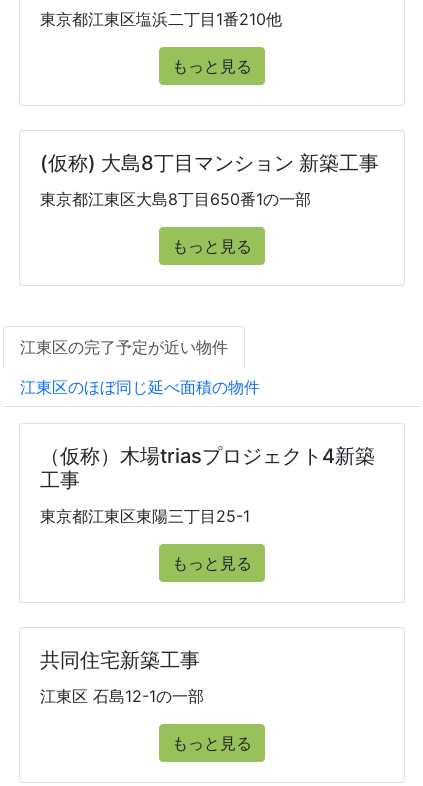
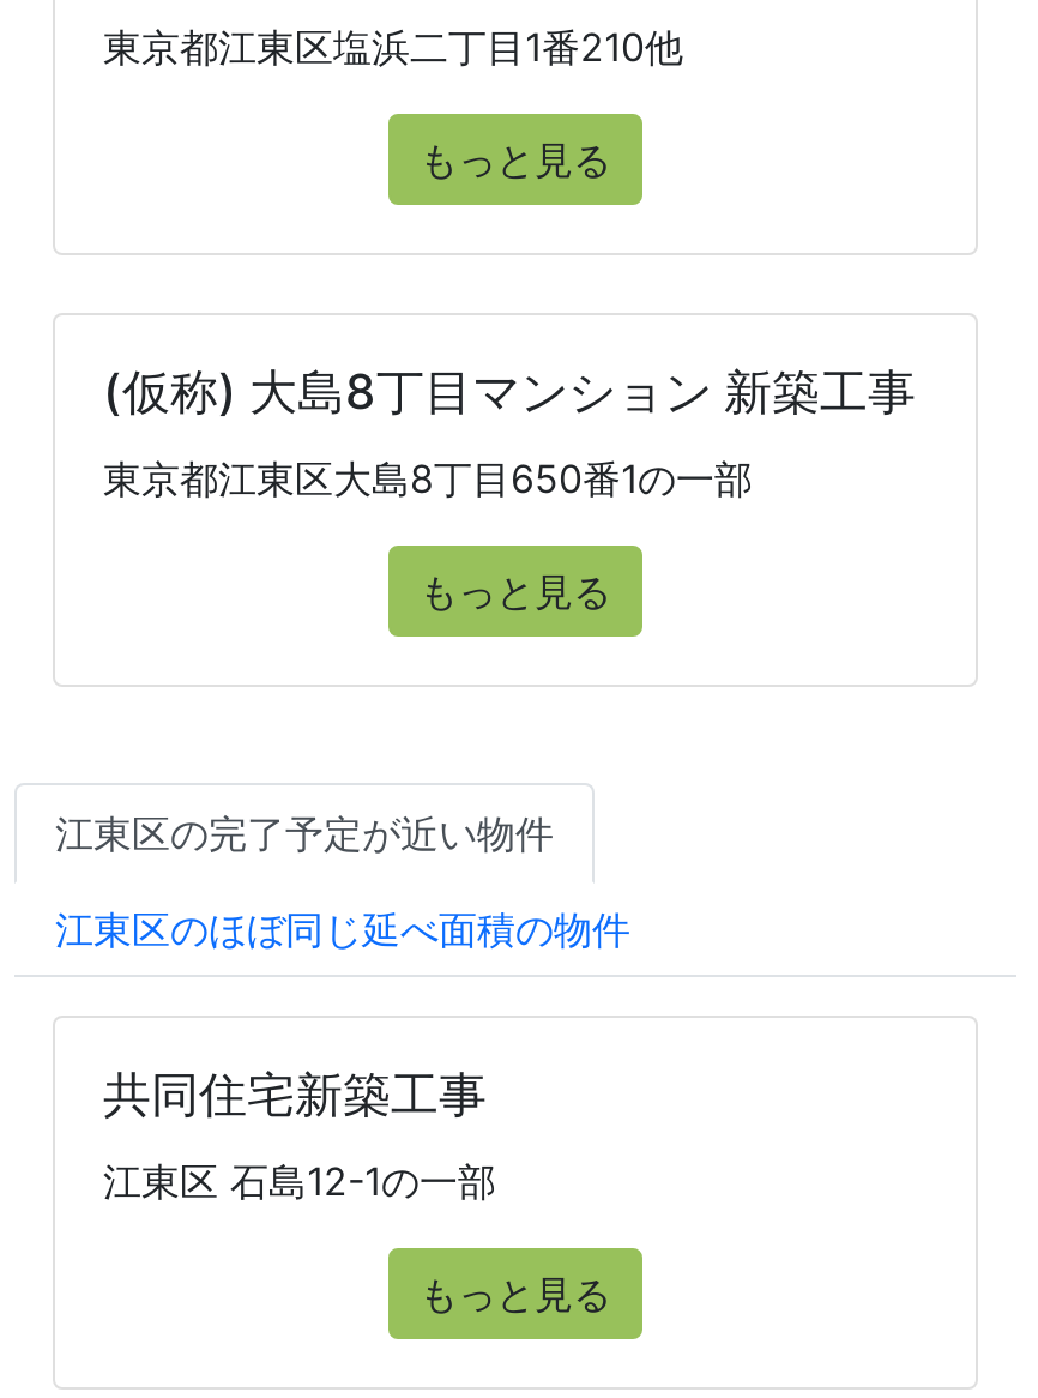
- （仮称）木場triasプロジェクト4新築
- 工事
- 東京都江東区東陽三丁目25-1
- もっと見る
